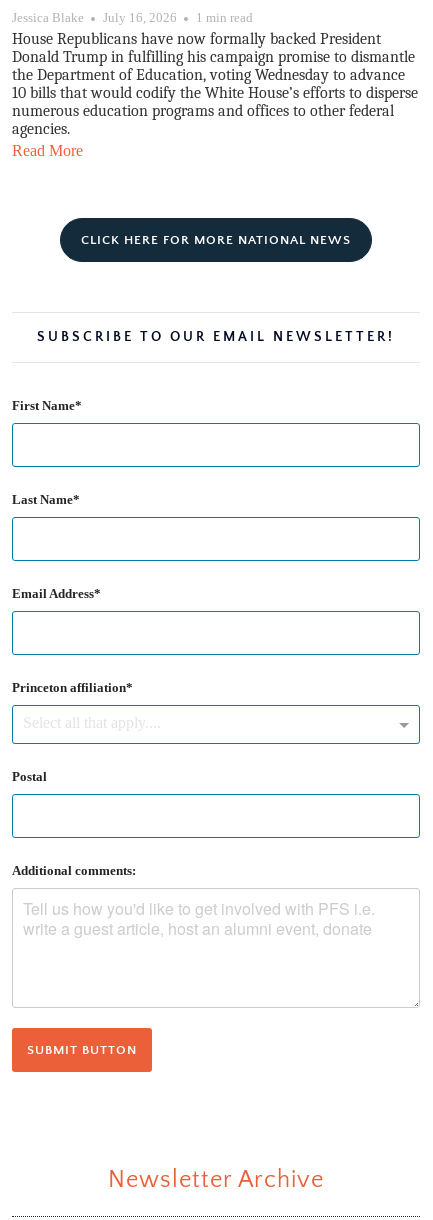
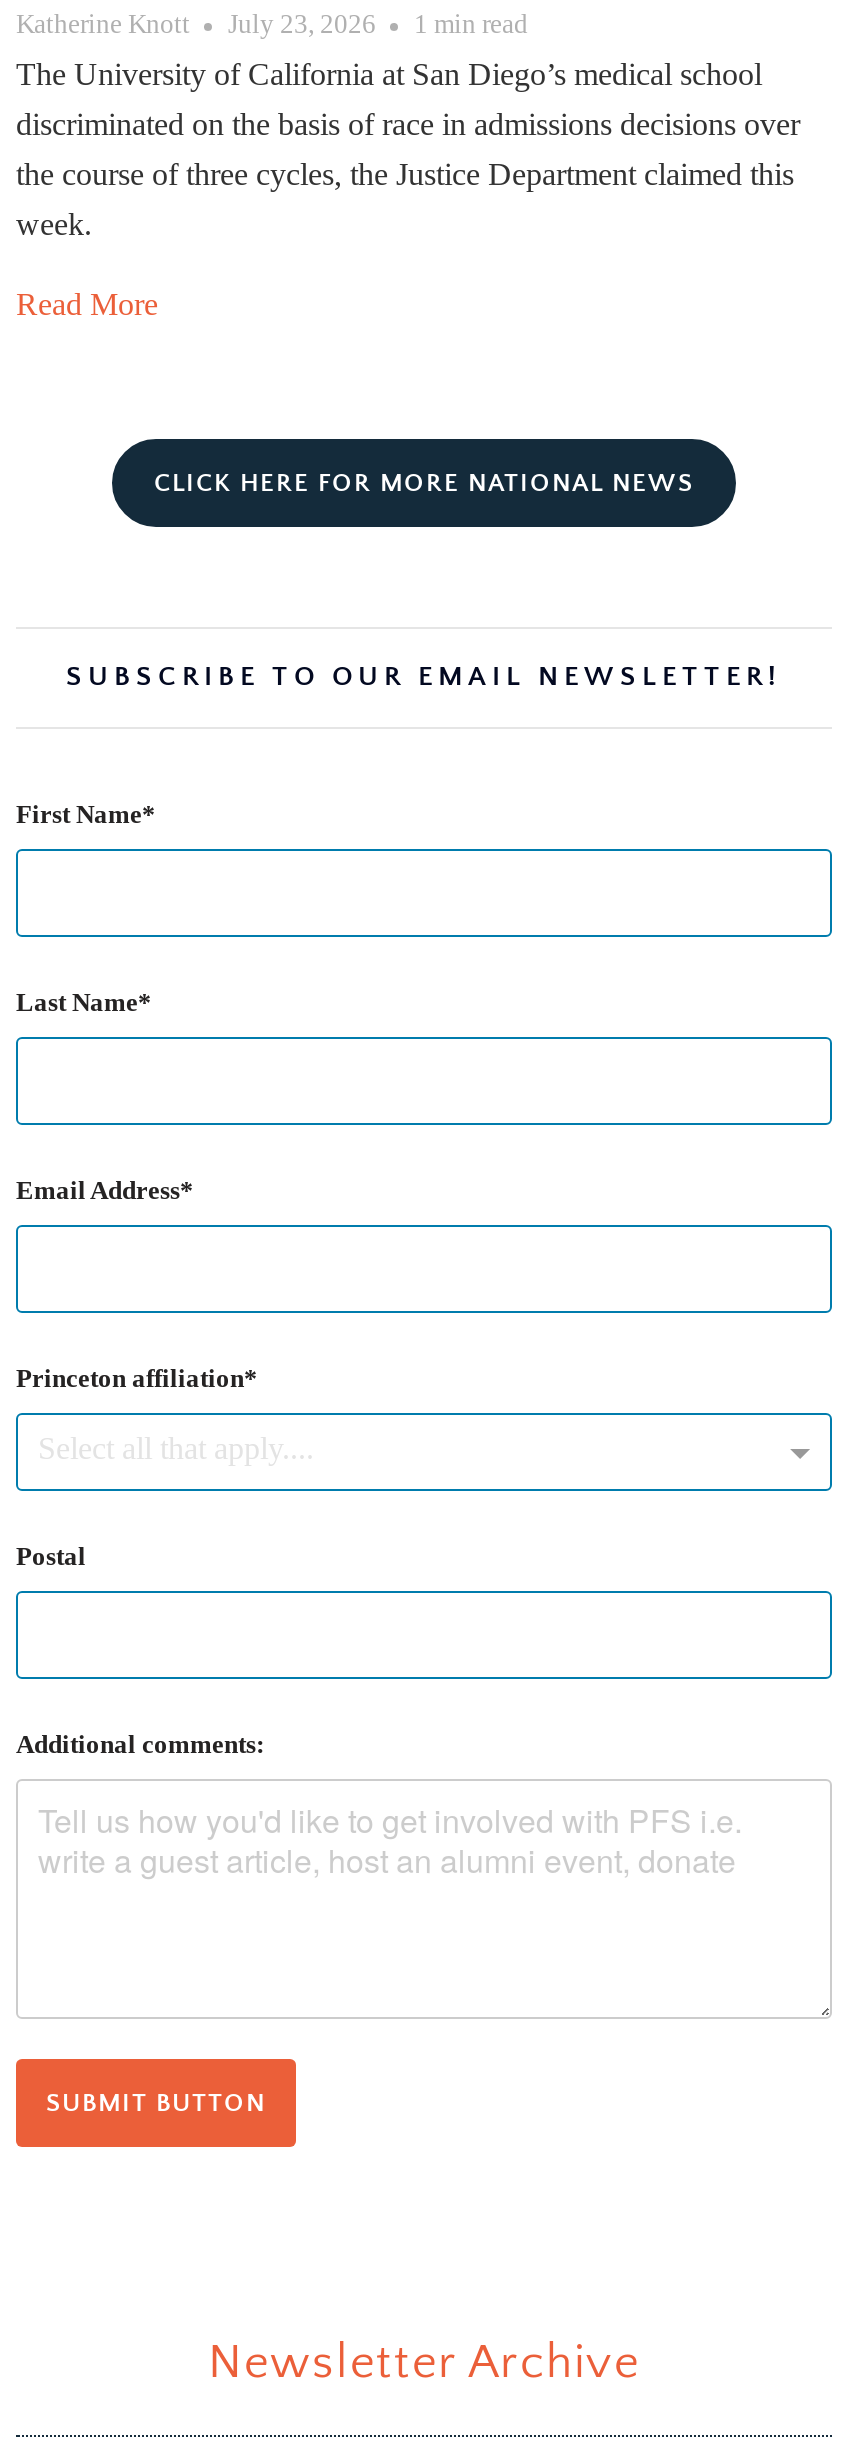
- Jessica Blake
- July 16, 2026
+ Katherine Knott
+ July 23, 2026

- House Republicans have now formally backed President
- Donald Trump in fulfilling his campaign promise to dismantle
- the Department of Education, voting Wednesday to advance
- 10 bills that would codify the White House’s efforts to disperse
- numerous education programs and offices to other federal
- agencies.
+ The University of California at San Diego’s medical school
+ discriminated on the basis of race in admissions decisions over
+ the course of three cycles, the Justice Department claimed this
+ week.
